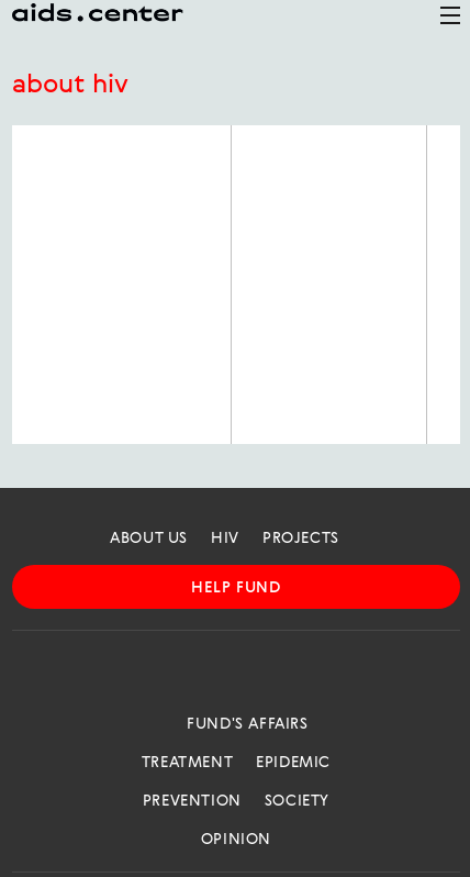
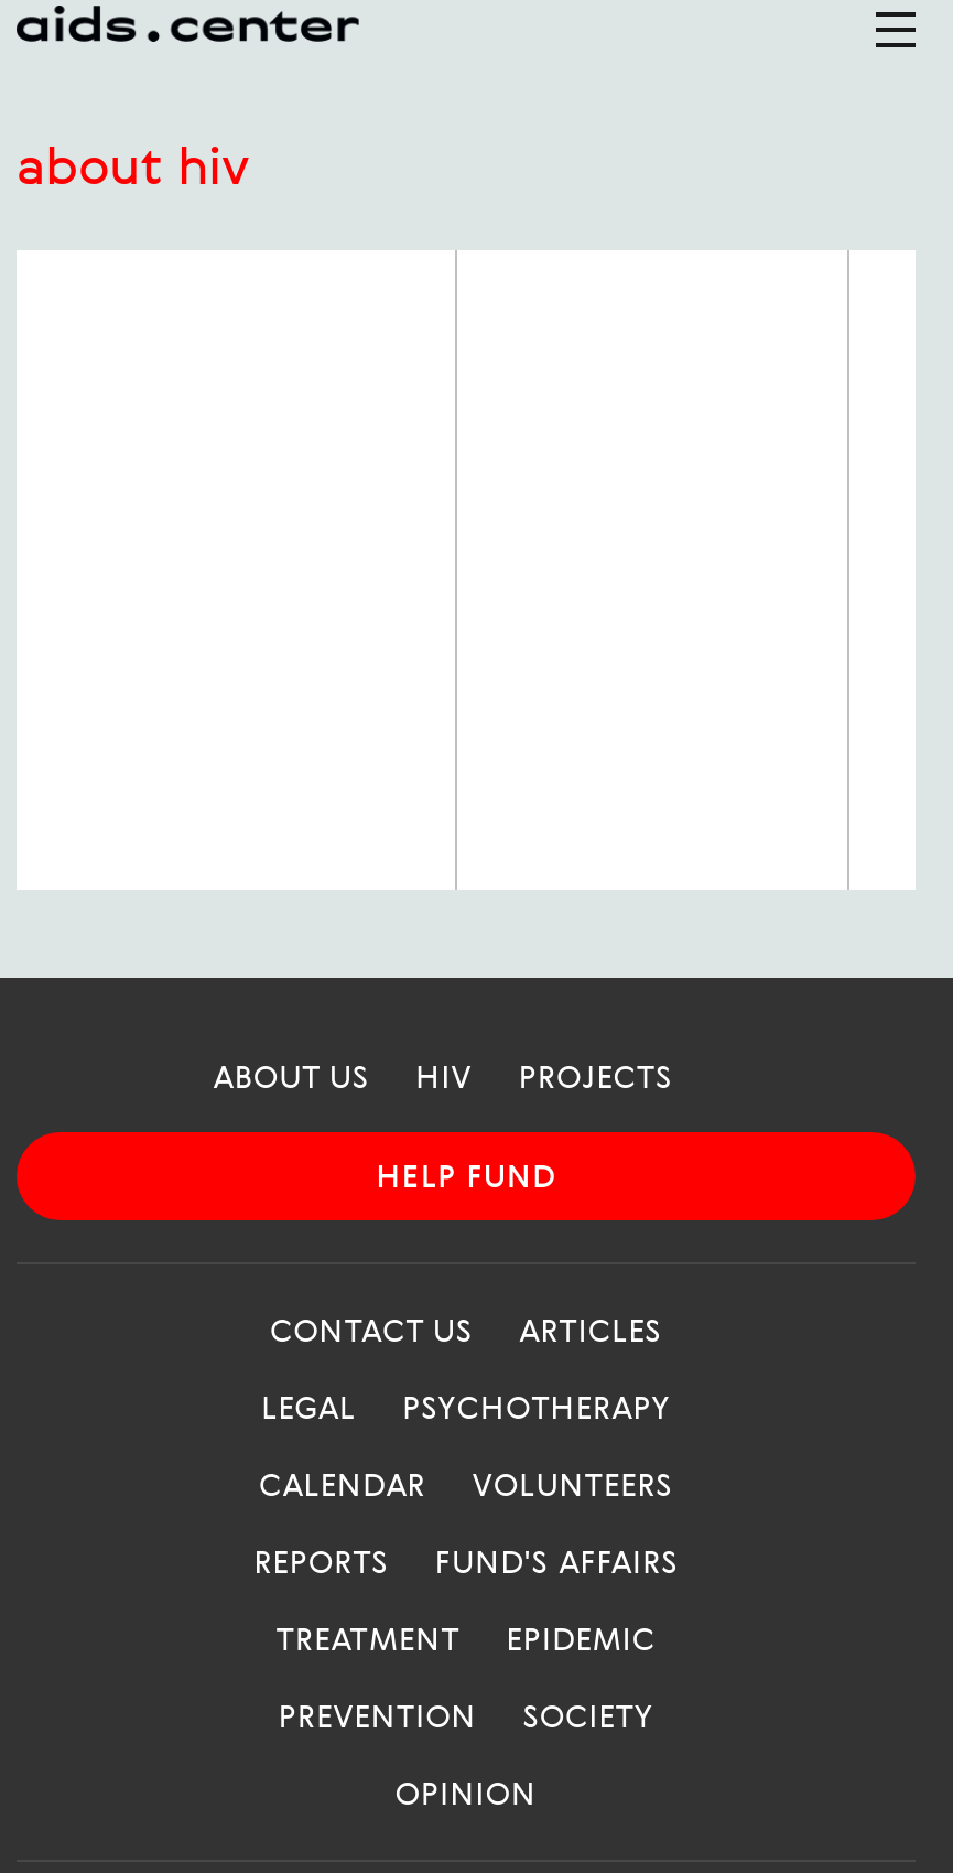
+ CONTACT US
+ ARTICLES
+ LEGAL
+ PSYCHOTHERAPY
+ CALENDAR
+ VOLUNTEERS
+ REPORTS
